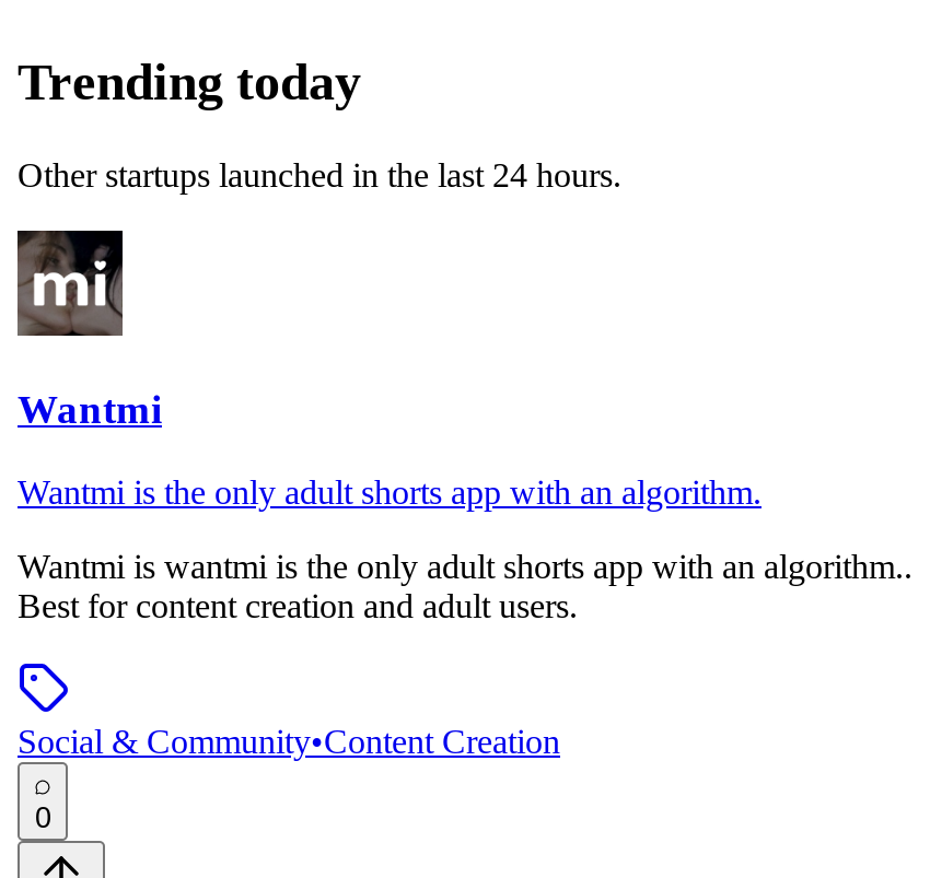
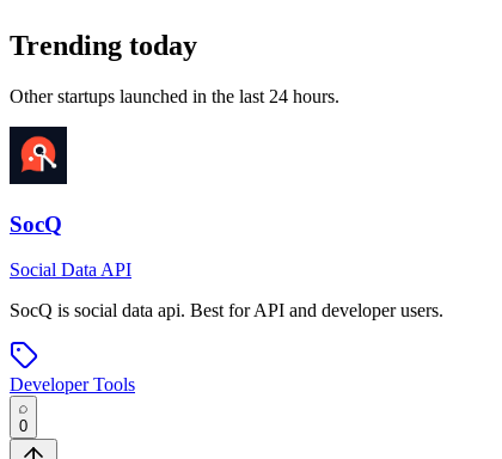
- [image]
- Wantmi
+ [image]
+ SocQ

- Wantmi is the only adult shorts app with an algorithm.
+ Social Data API

- Wantmi is wantmi is the only adult shorts app with an algorithm..
- Best for content creation and adult users.
+ SocQ is social data api. Best for API and developer users.

- Social & Community•Content Creation
+ Developer Tools
